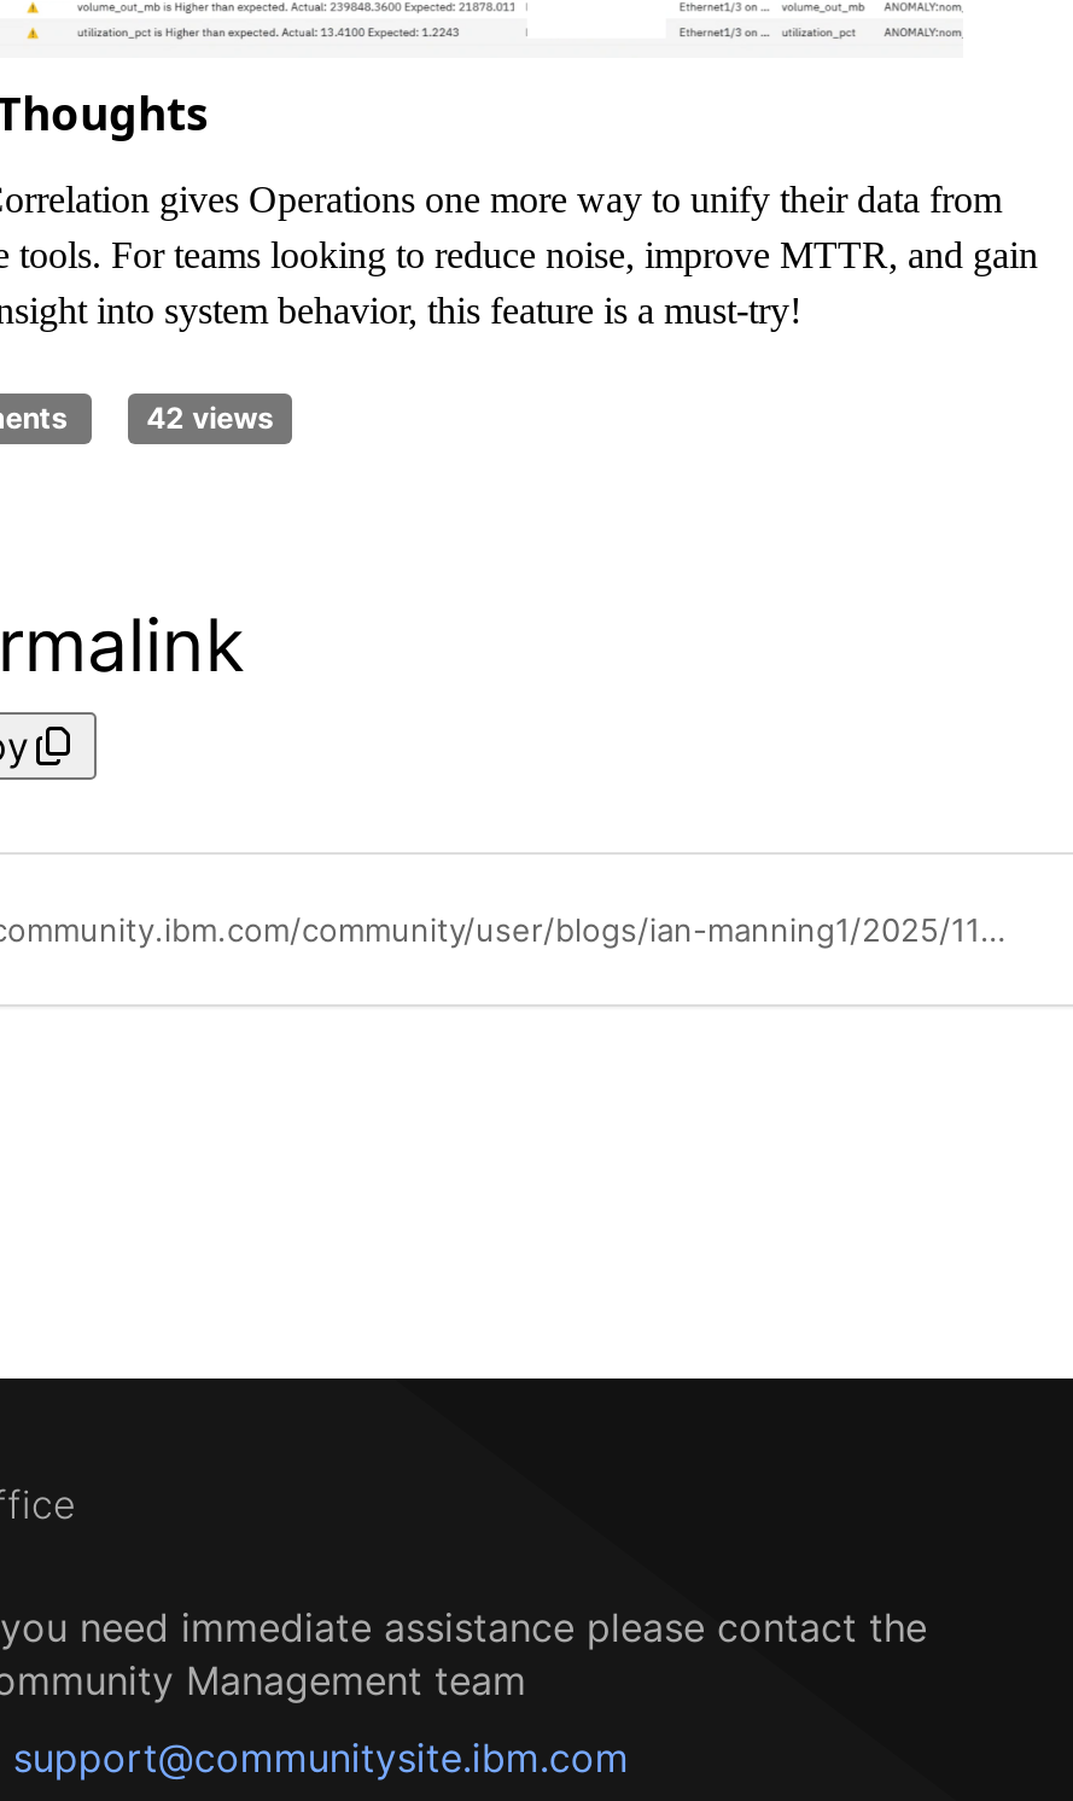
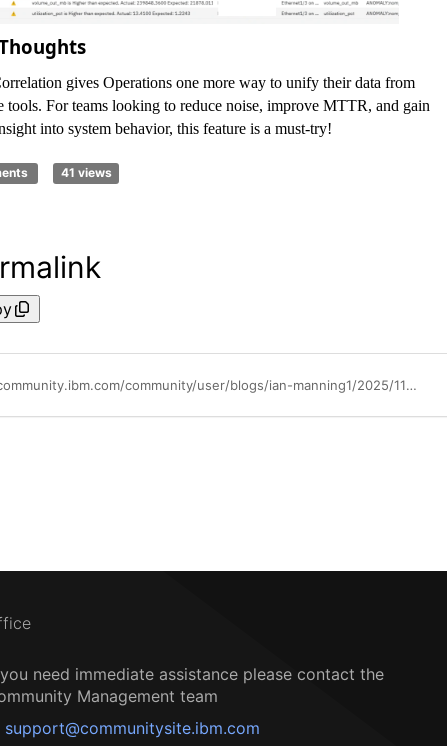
- 42 views
+ 41 views
